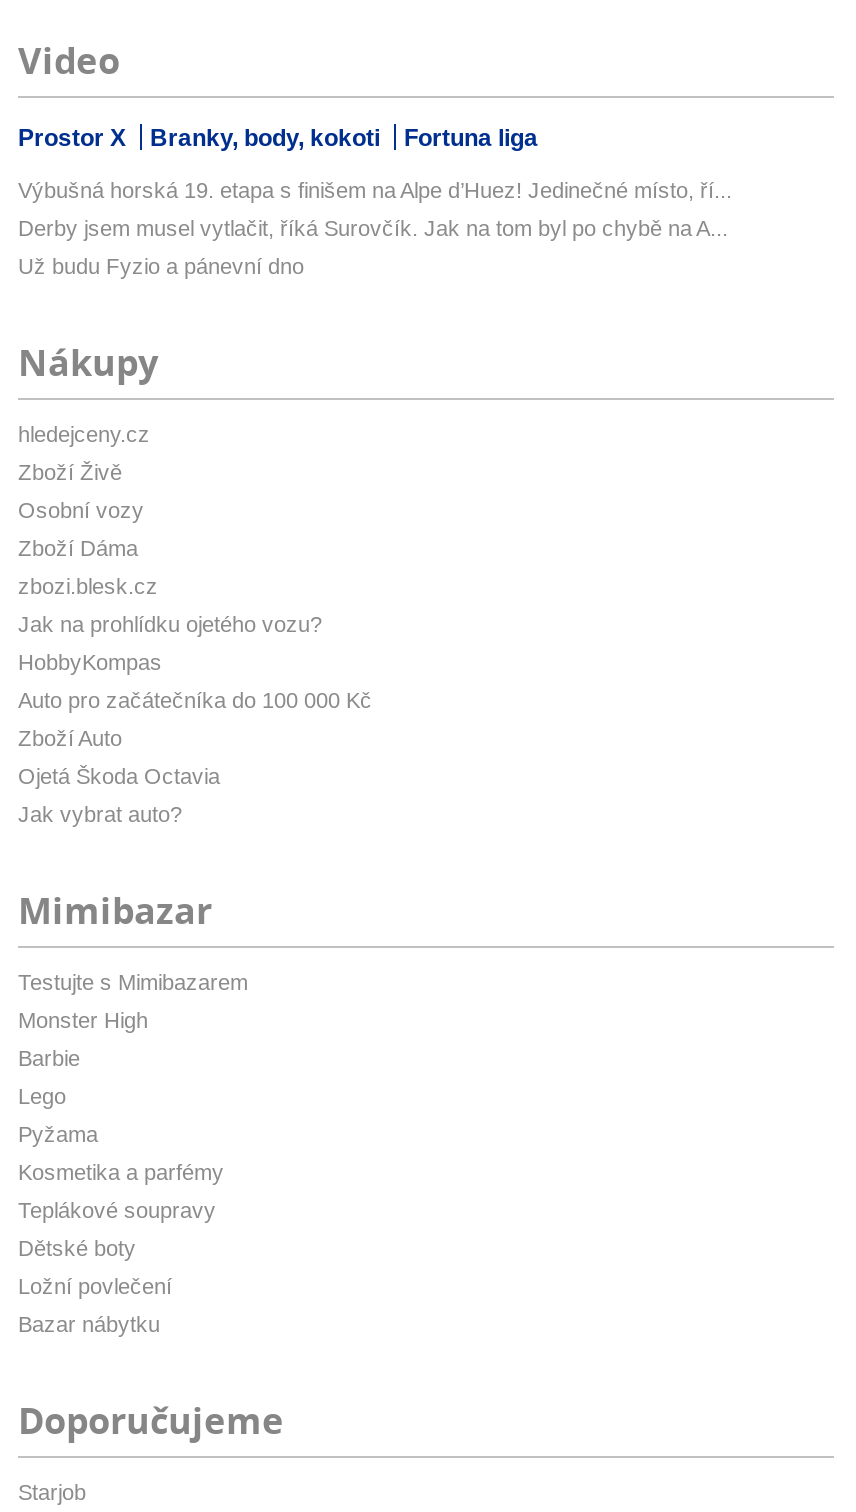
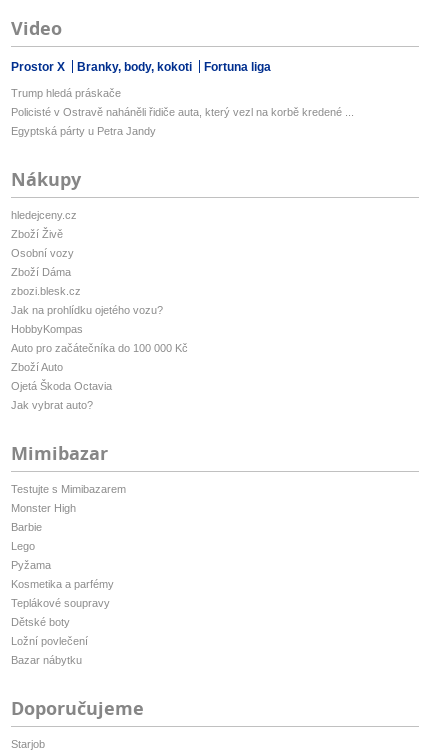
- Výbušná horská 19. etapa s finišem na Alpe d’Huez! Jedinečné místo, ří...
+ Trump hledá práskače

- Derby jsem musel vytlačit, říká Surovčík. Jak na tom byl po chybě na A...
+ Policisté v Ostravě naháněli řidiče auta, který vezl na korbě kredené ...

- Už budu Fyzio a pánevní dno
+ Egyptská párty u Petra Jandy
